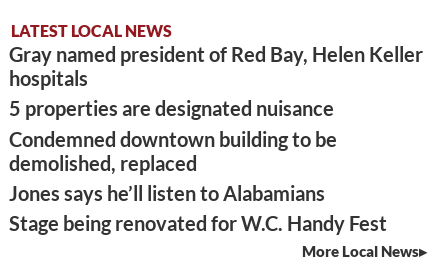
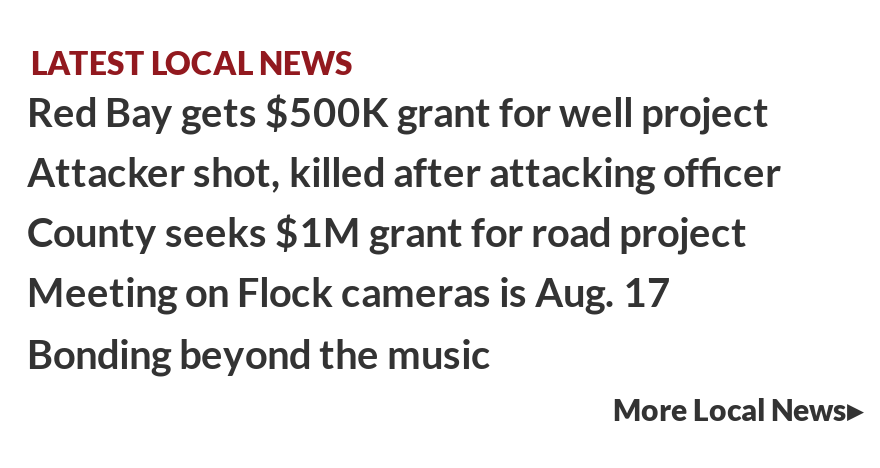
- Gray named president of Red Bay, Helen Keller
- hospitals
- 5 properties are designated nuisance
- Condemned downtown building to be
- demolished, replaced
- Jones says he’ll listen to Alabamians
- Stage being renovated for W.C. Handy Fest
+ Red Bay gets $500K grant for well project
+ Attacker shot, killed after attacking officer
+ County seeks $1M grant for road project
+ Meeting on Flock cameras is Aug. 17
+ Bonding beyond the music
